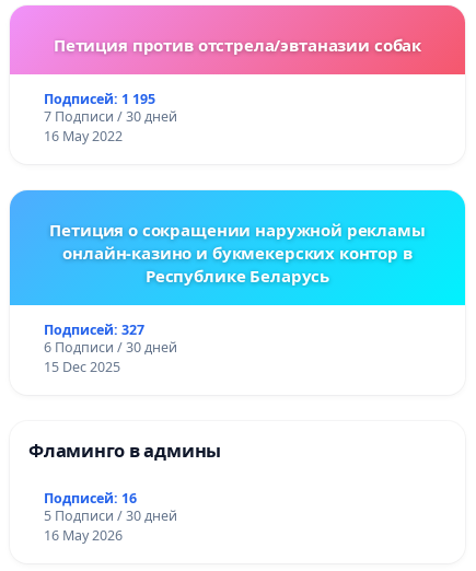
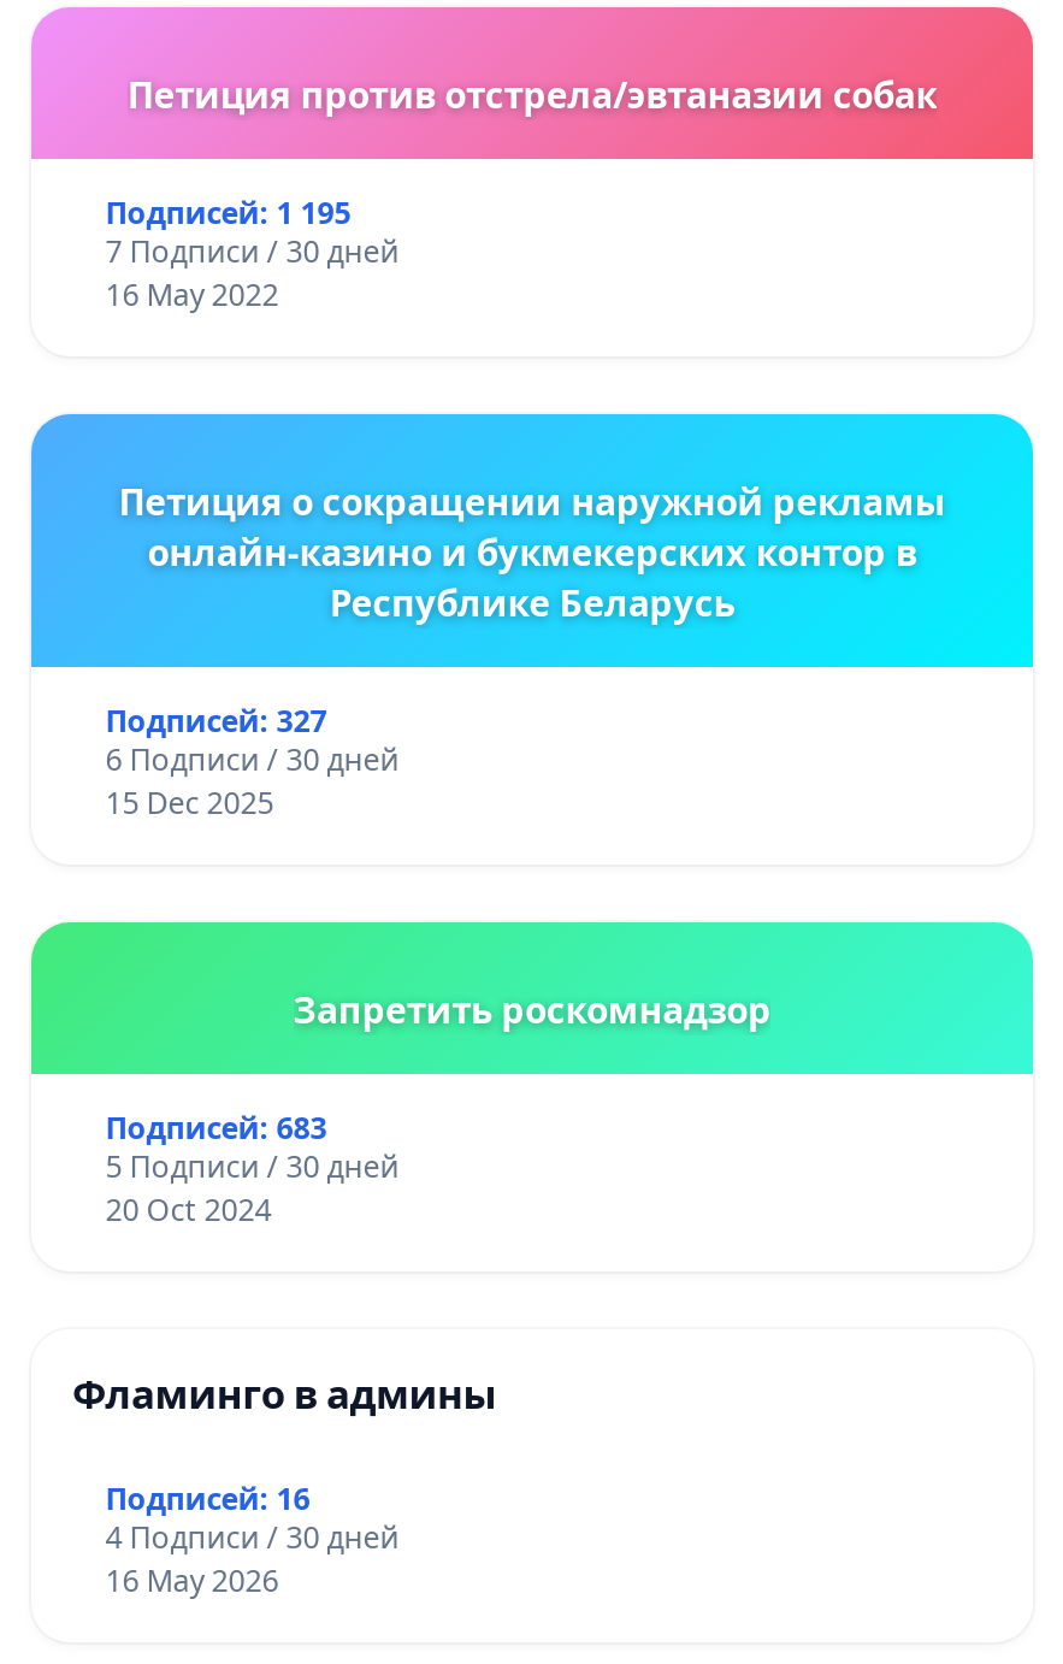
+ Запретить роскомнадзор
+ Подписей: 683
+ 5 Подписи / 30 дней
+ 20 Oct 2024

- 5 Подписи / 30 дней
+ 4 Подписи / 30 дней
